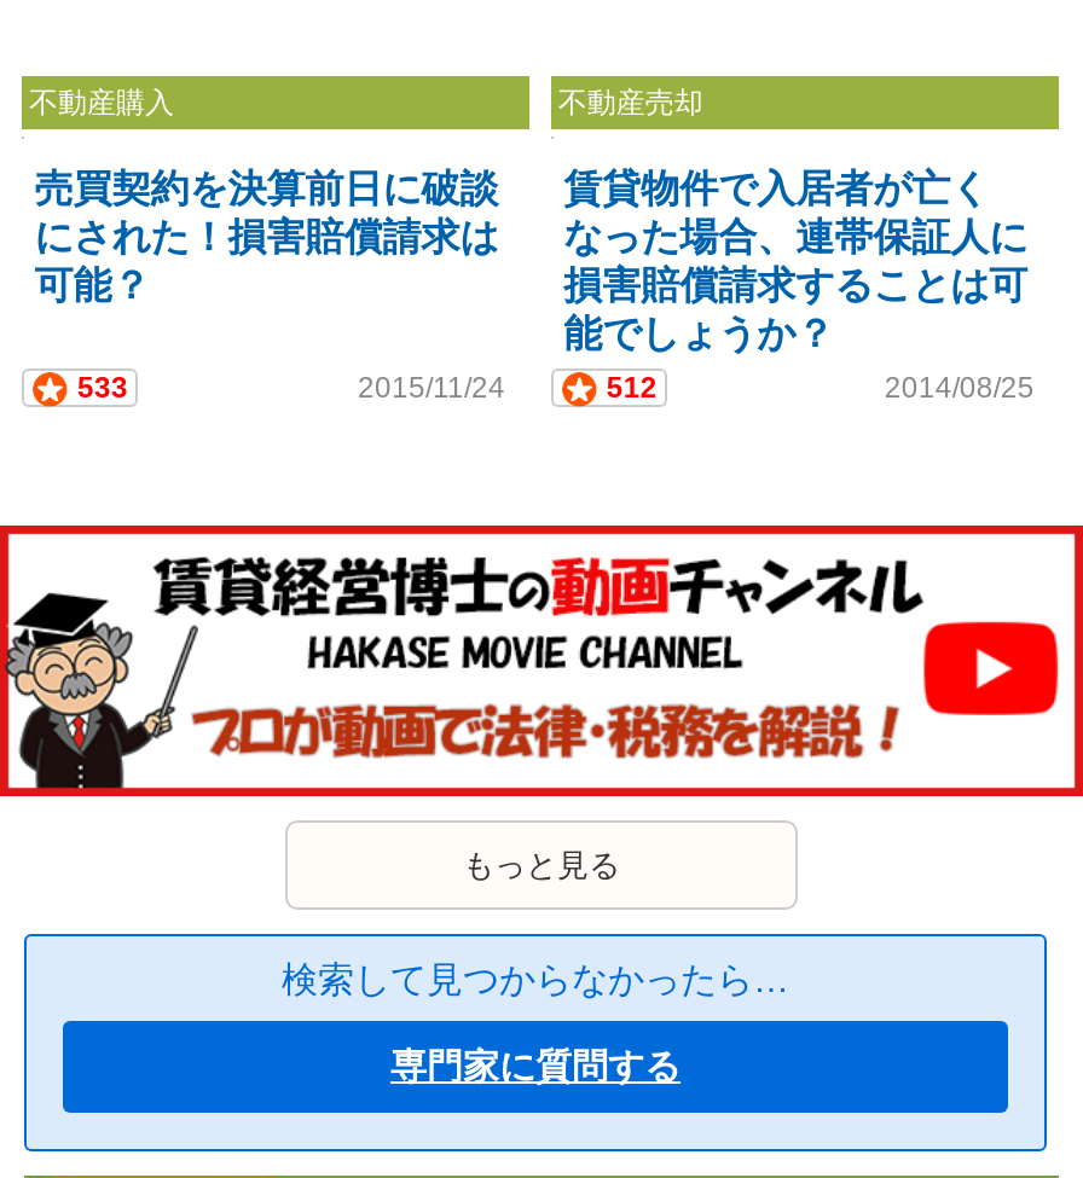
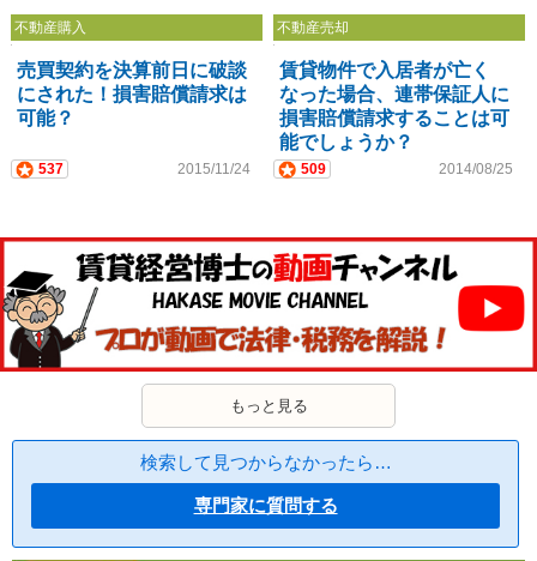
- 533
+ 537

- 512
+ 509
